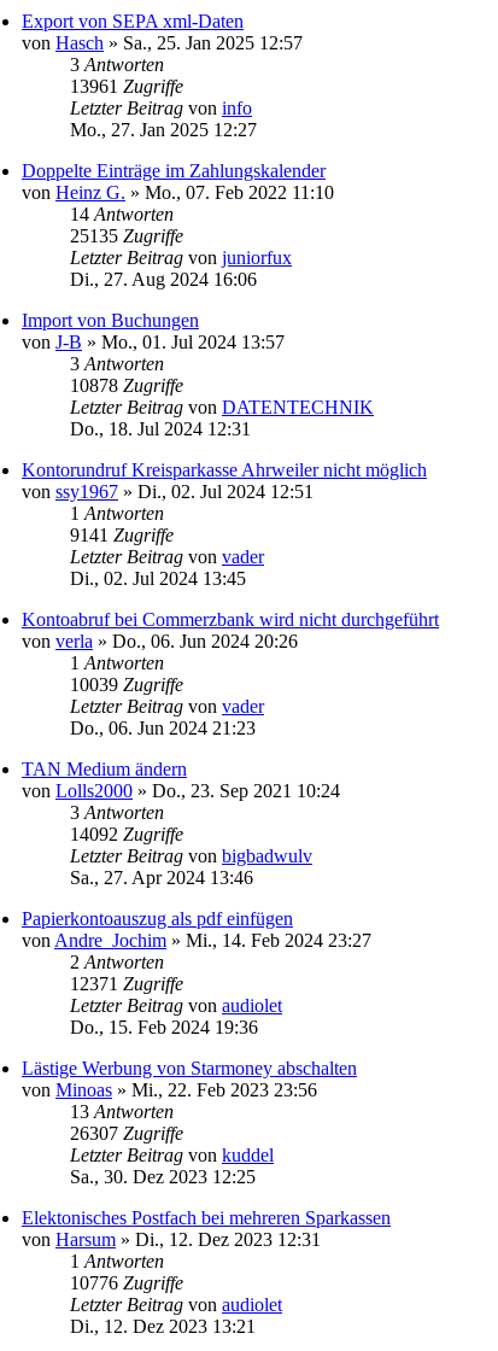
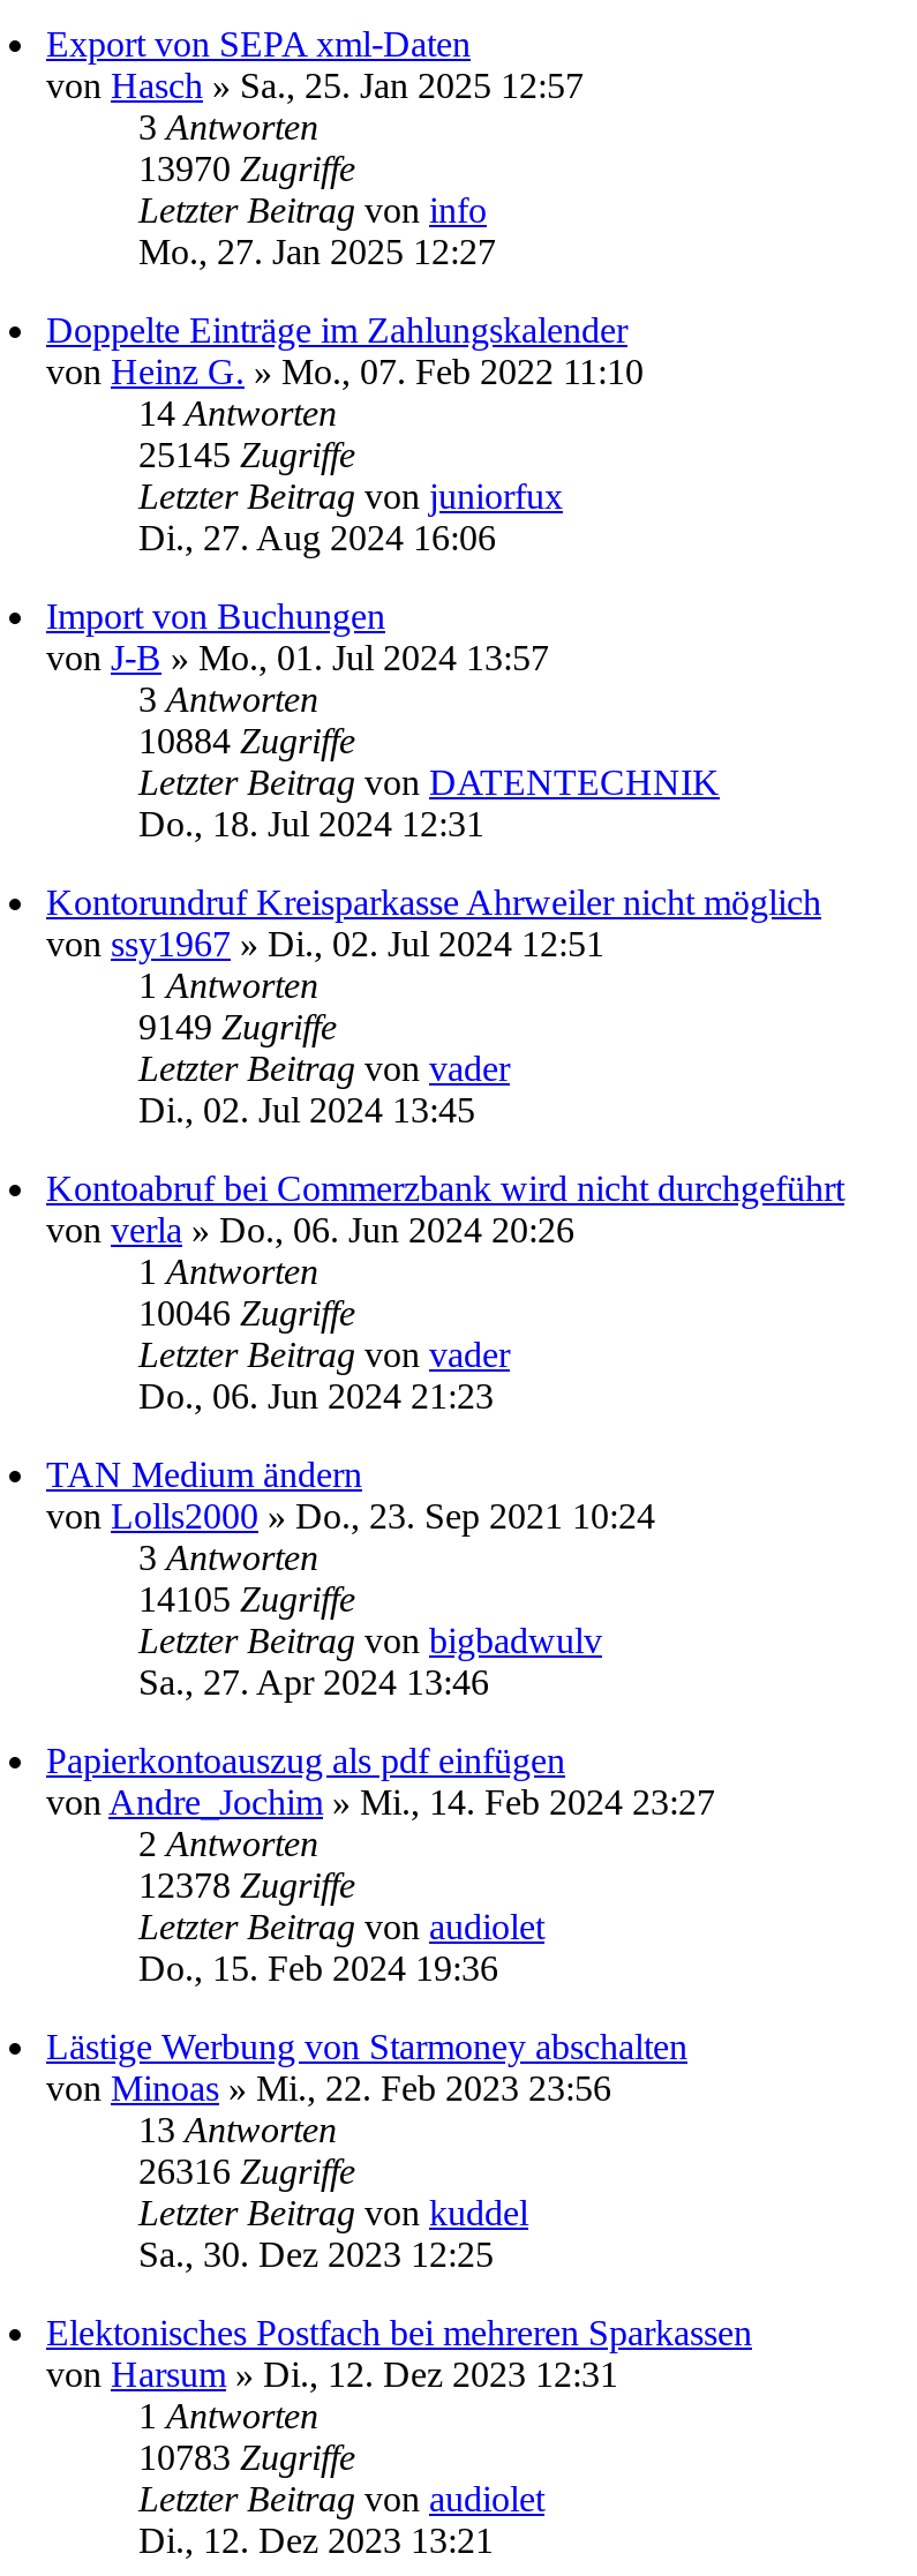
- 13961 Zugriffe
+ 13970 Zugriffe

- 25135 Zugriffe
+ 25145 Zugriffe

- 10878 Zugriffe
+ 10884 Zugriffe

- 9141 Zugriffe
+ 9149 Zugriffe

- 10039 Zugriffe
+ 10046 Zugriffe

- 14092 Zugriffe
+ 14105 Zugriffe

- 12371 Zugriffe
+ 12378 Zugriffe

- 26307 Zugriffe
+ 26316 Zugriffe

- 10776 Zugriffe
+ 10783 Zugriffe
